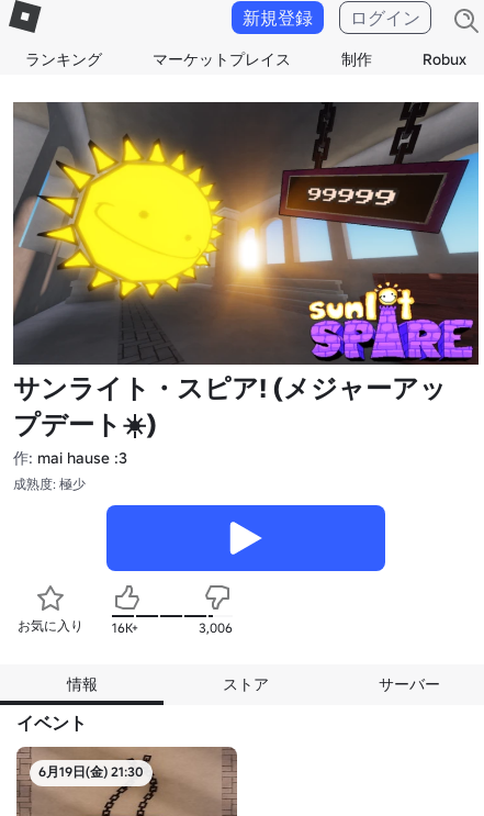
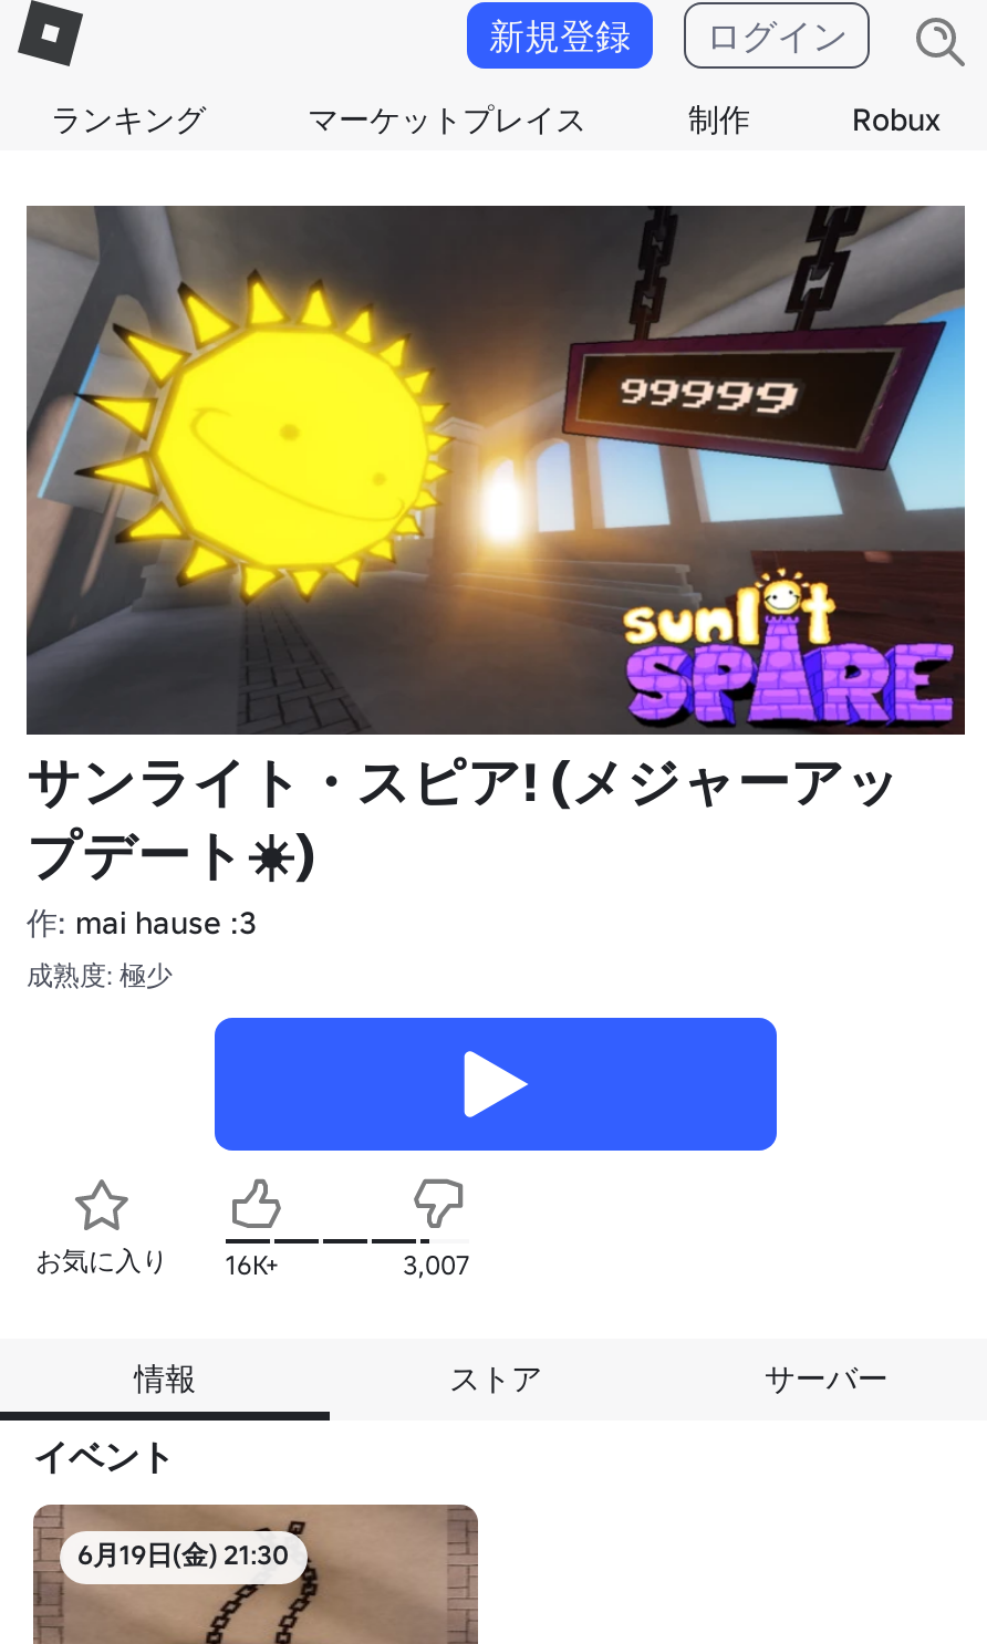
- 3,006
+ 3,007
